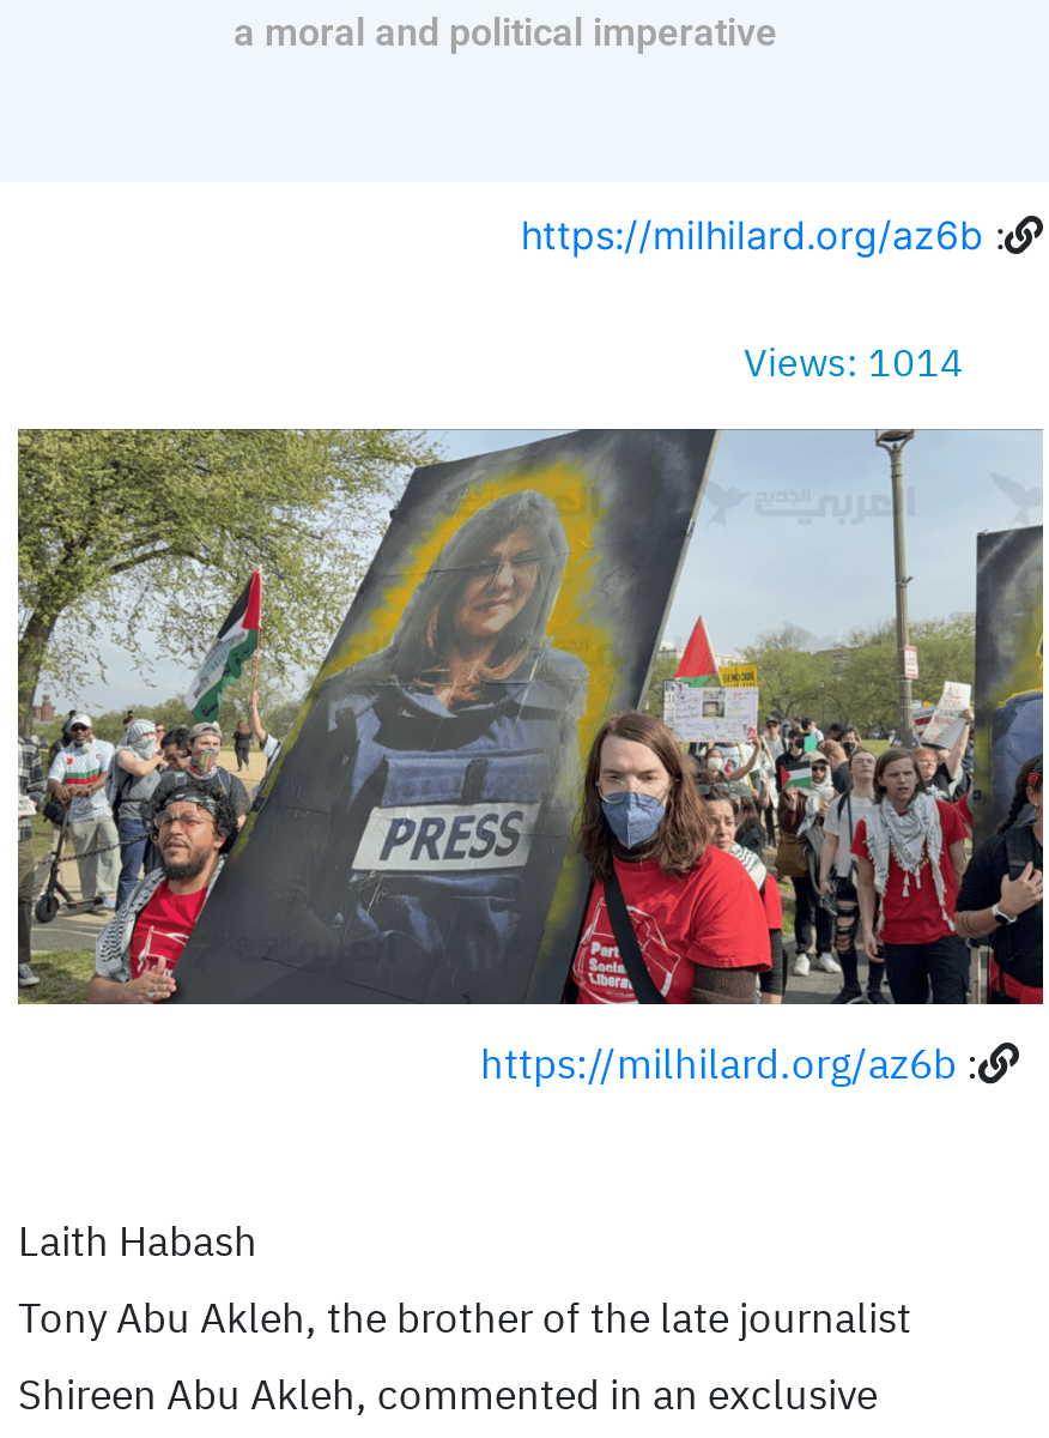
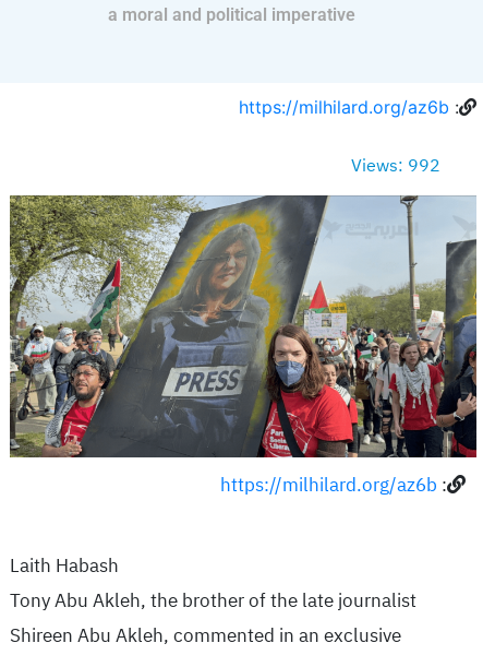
- Views: 1014
+ Views: 992
